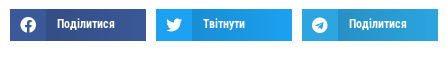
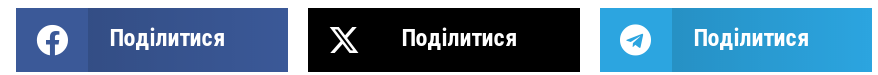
- Твітнути
+ Поділитися
